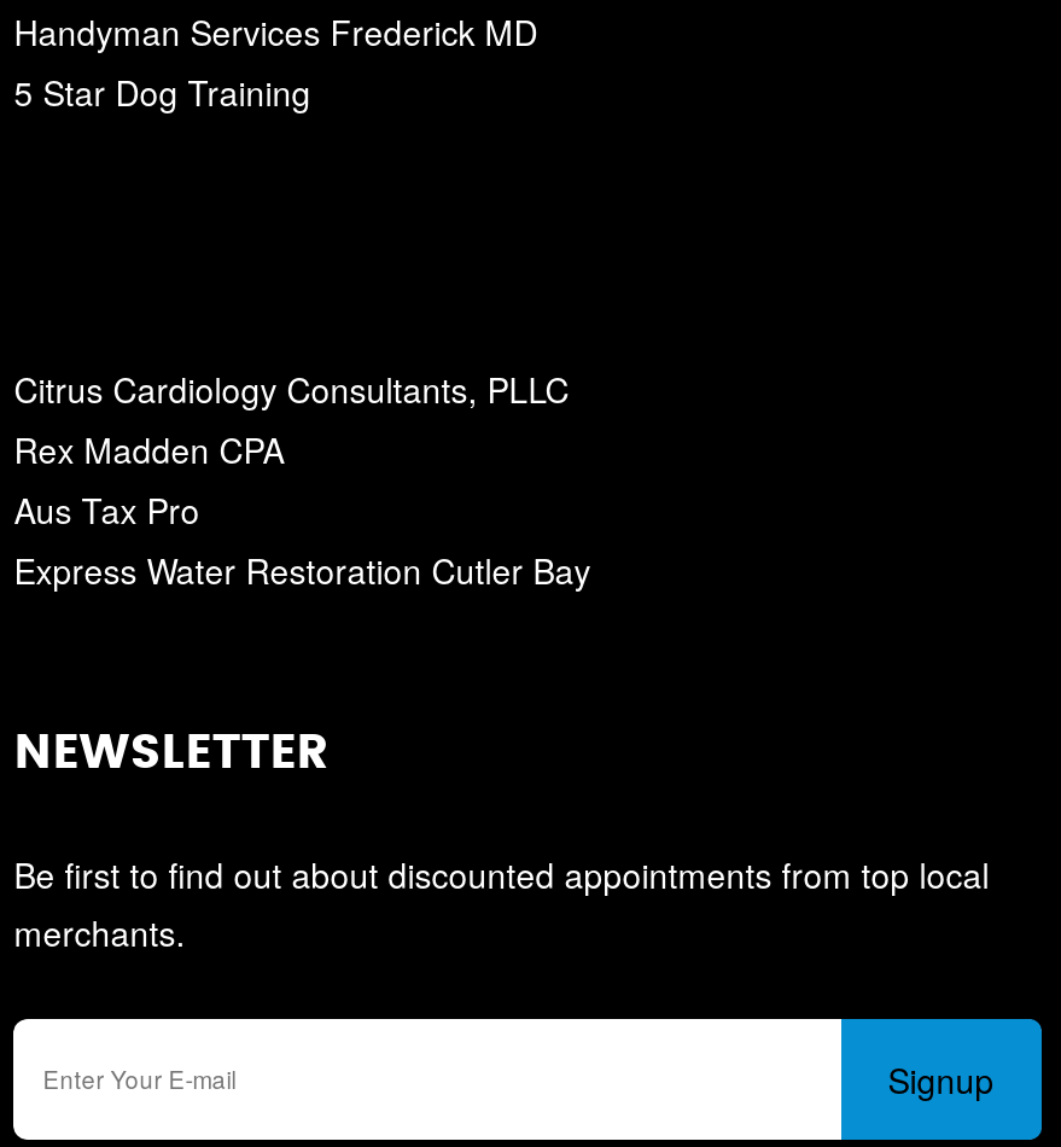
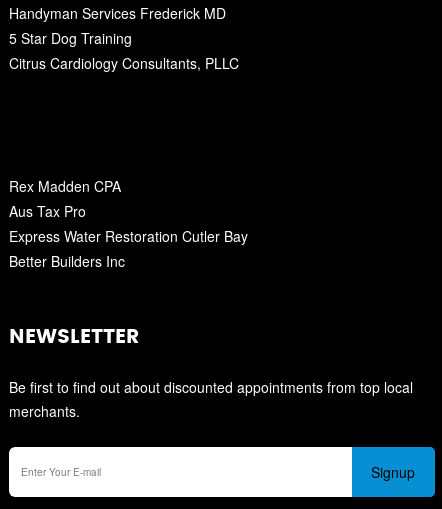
moved up: Citrus Cardiology Consultants, PLLC

+ Better Builders Inc
